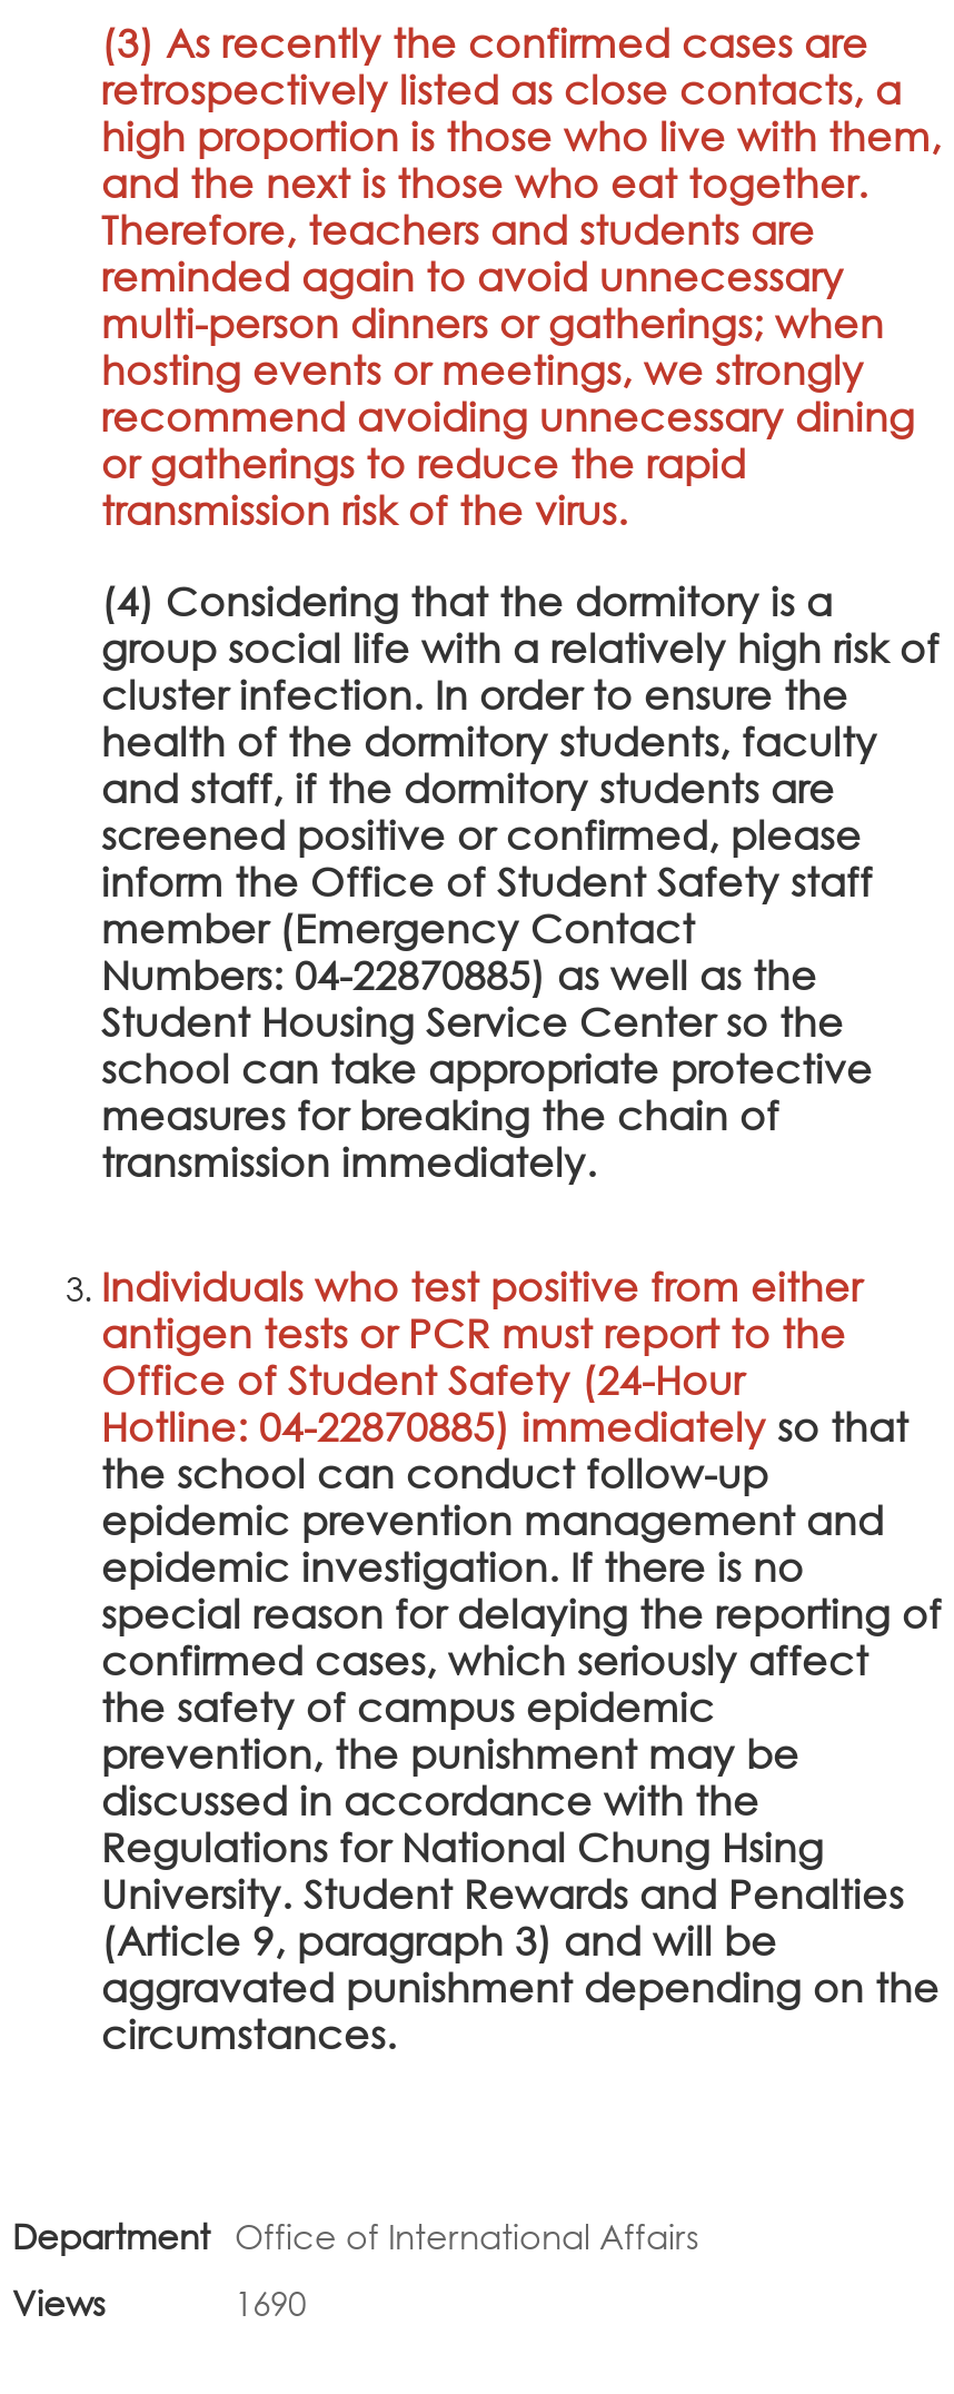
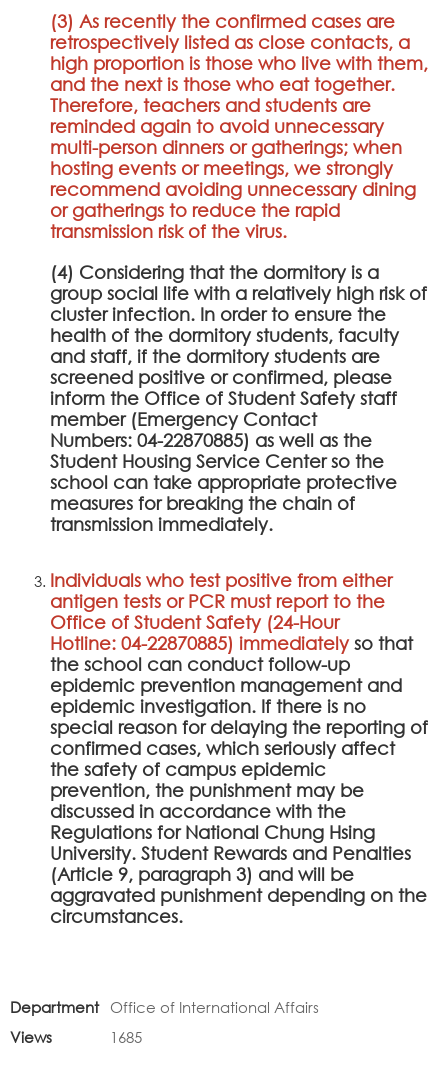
- 1690
+ 1685
